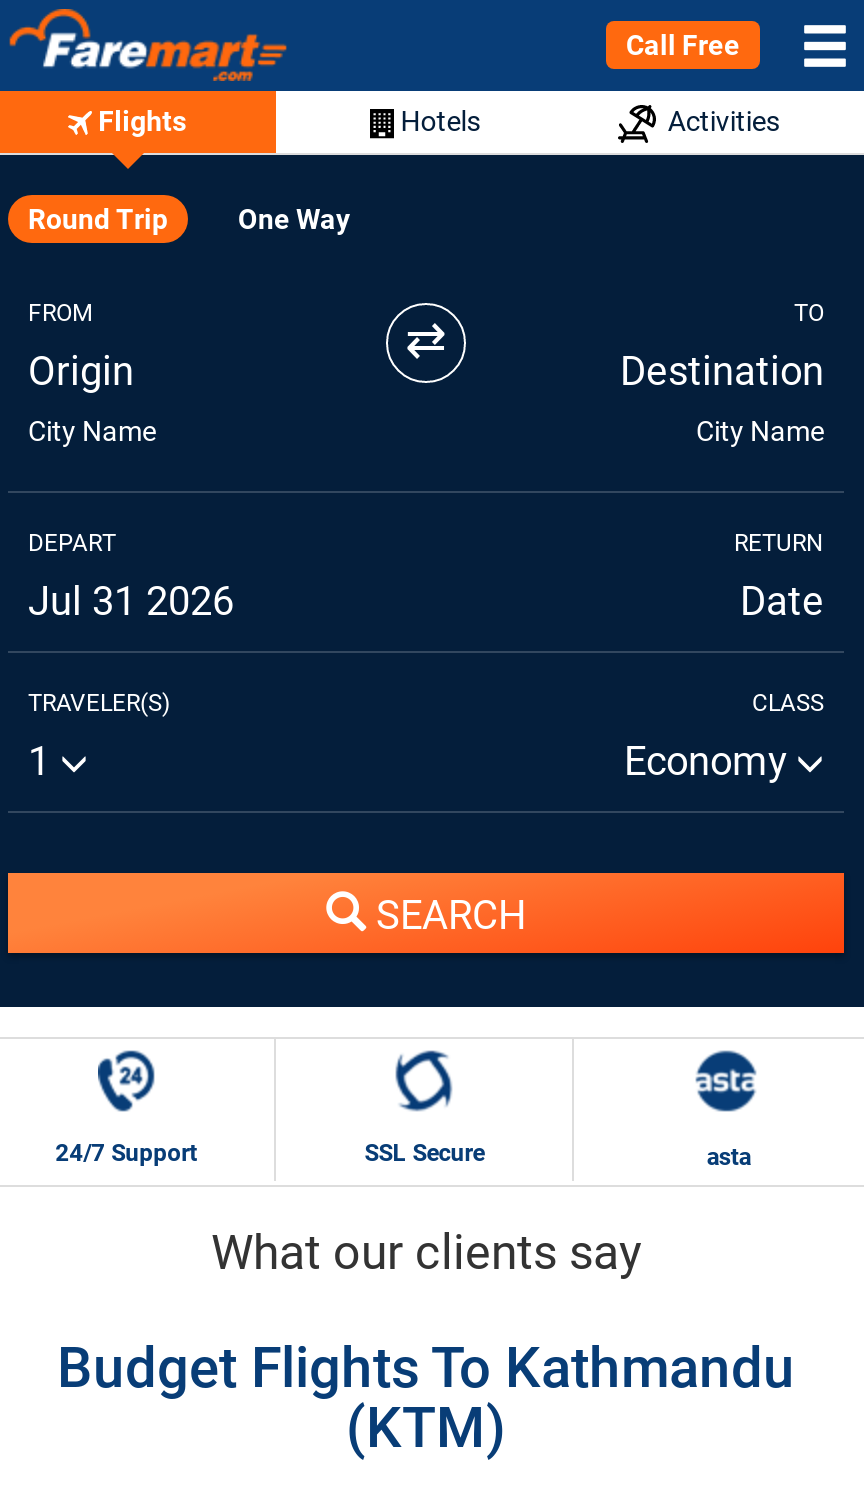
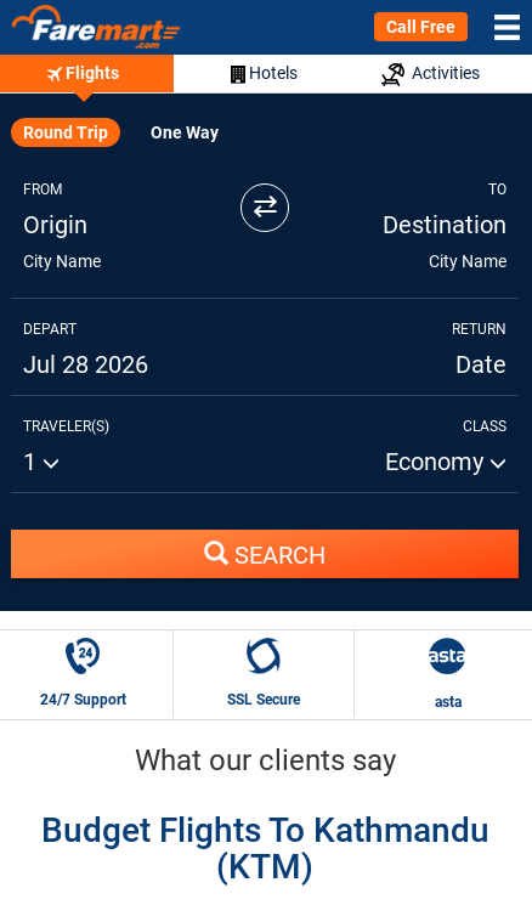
- Jul 31 2026
+ Jul 28 2026
